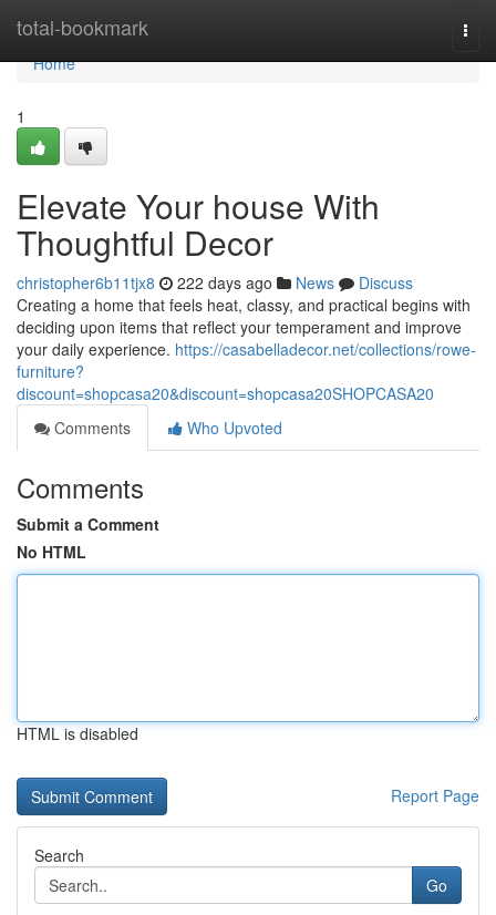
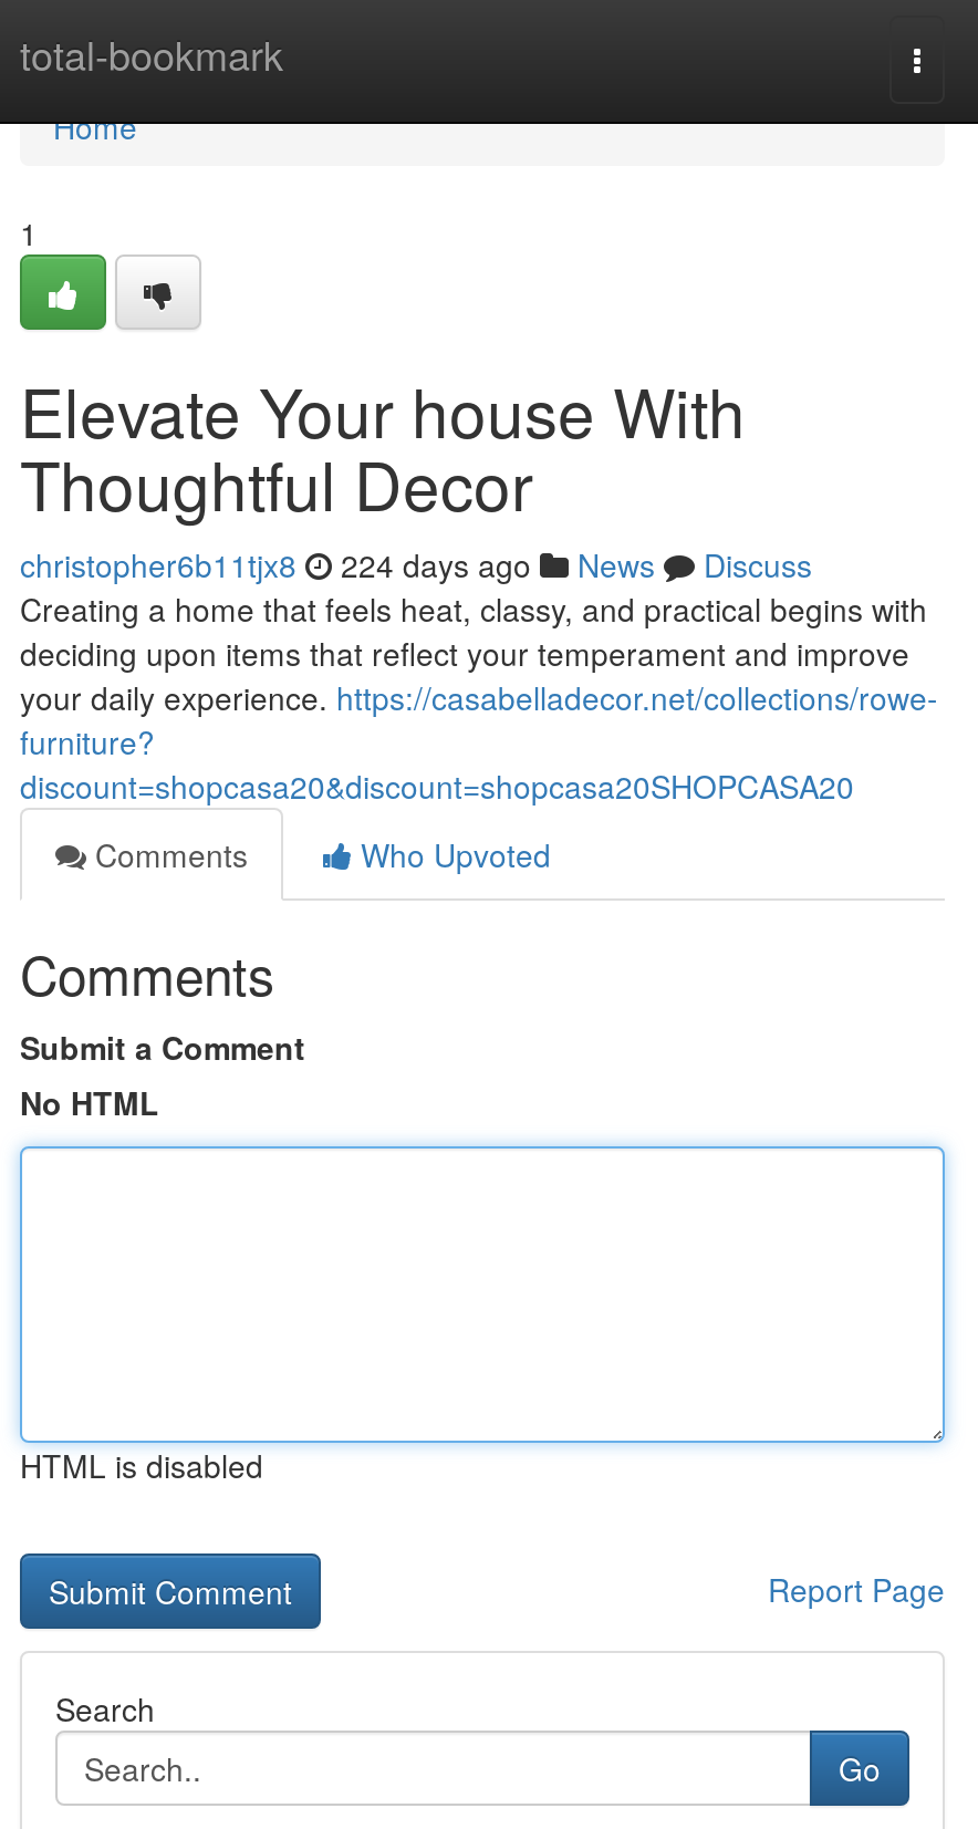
- christopher6b11tjx8 222 days ago News Discuss
+ christopher6b11tjx8 224 days ago News Discuss
